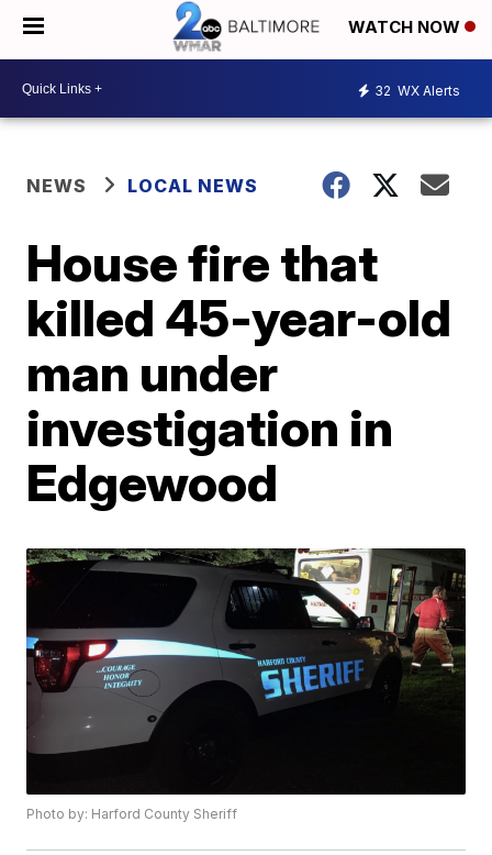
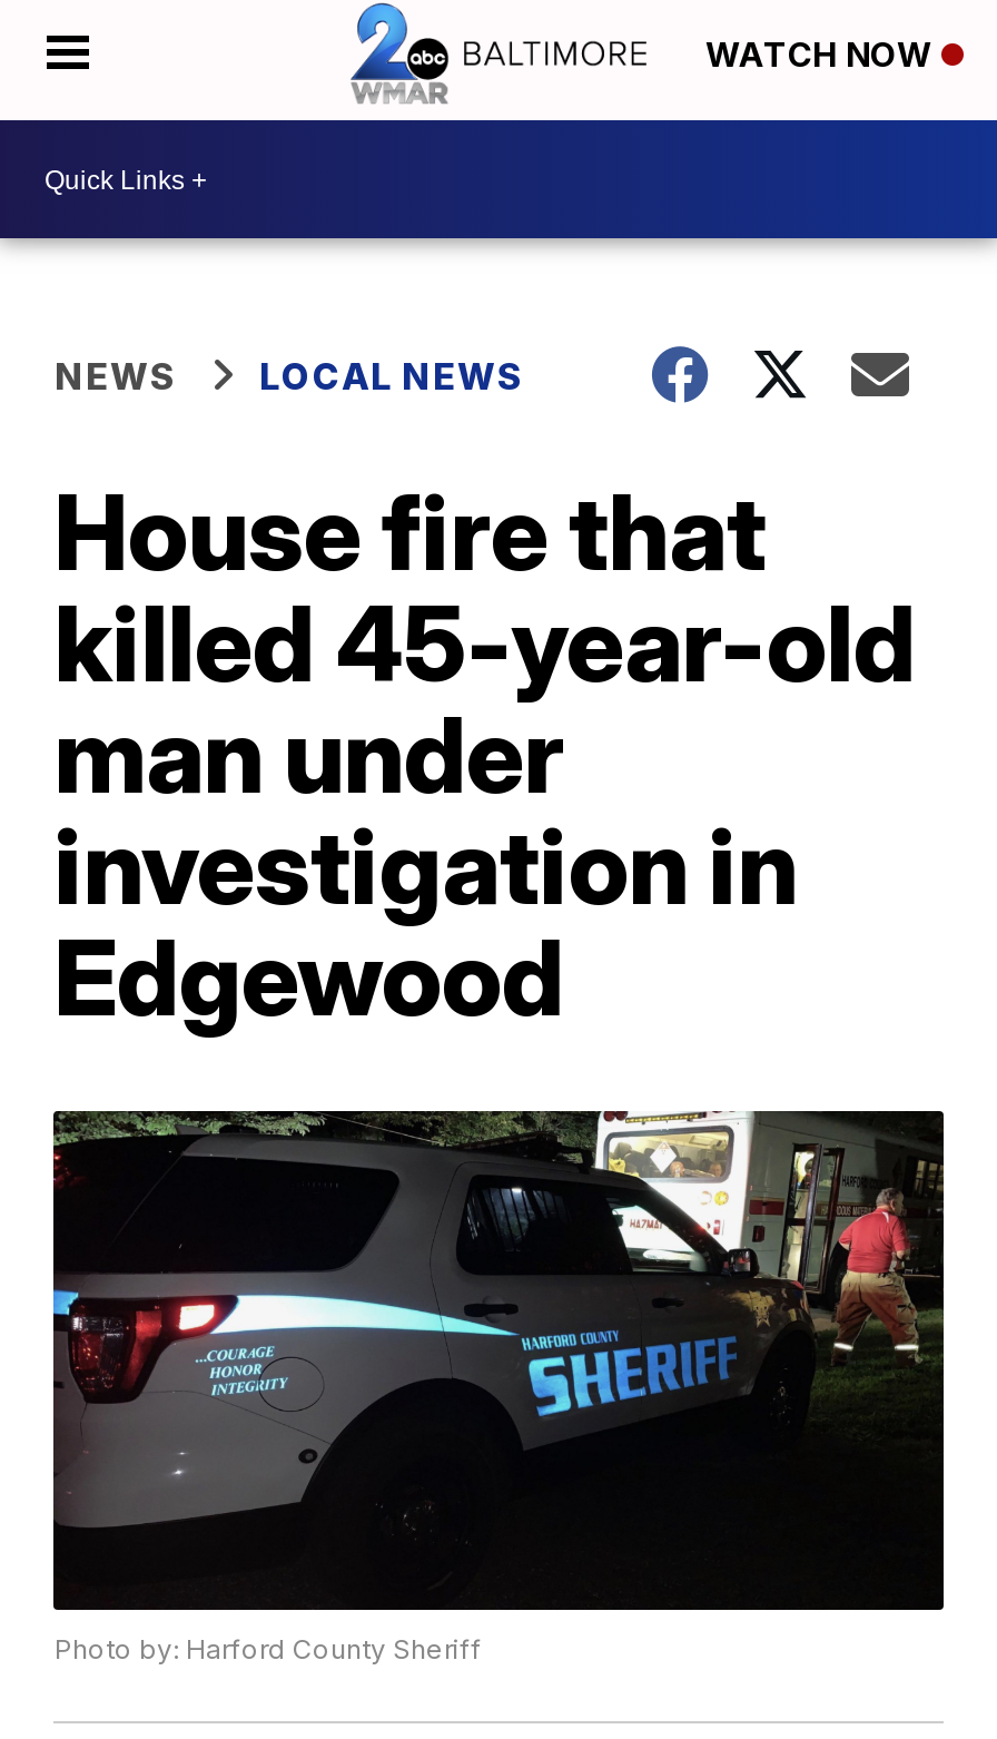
- 32 WX Alerts
